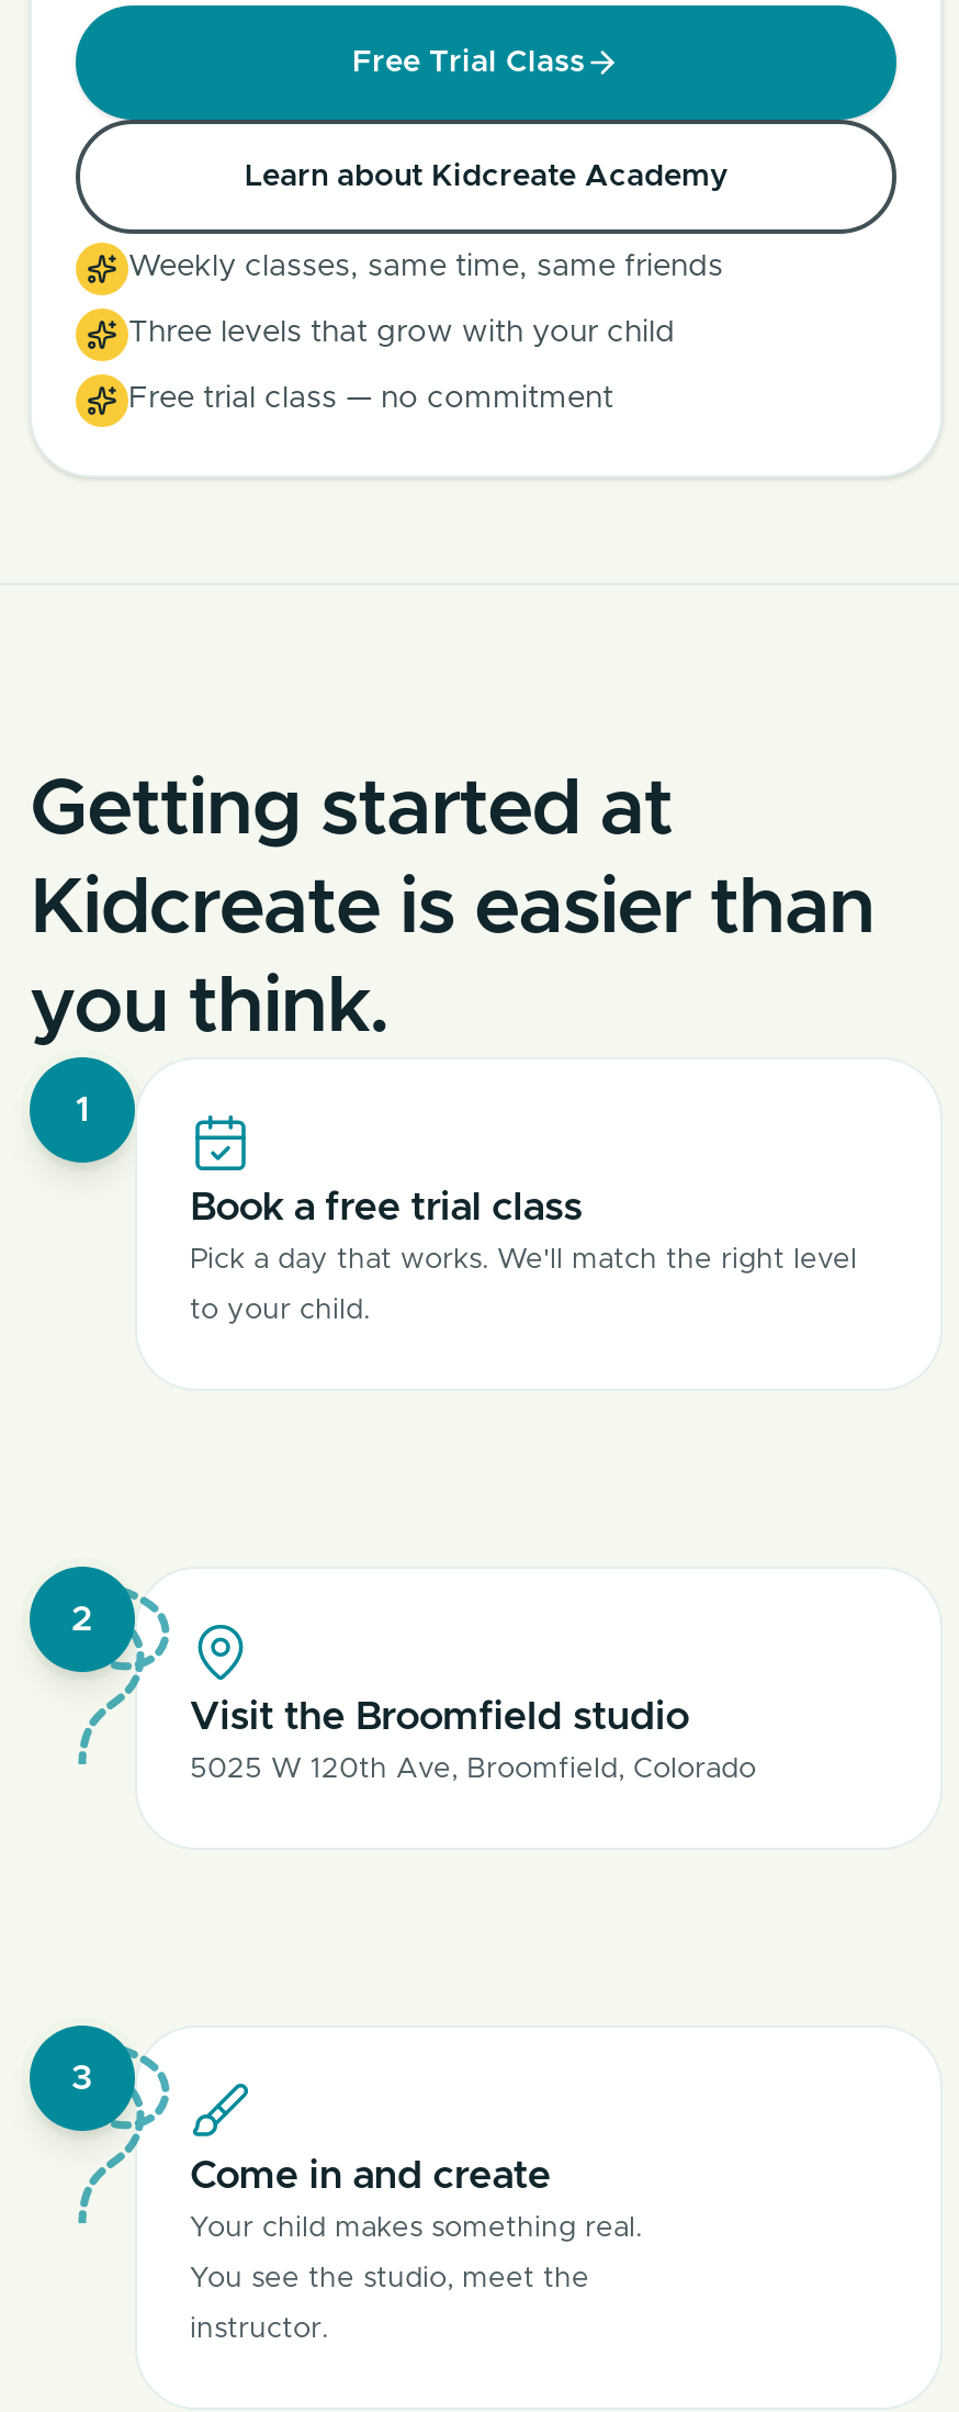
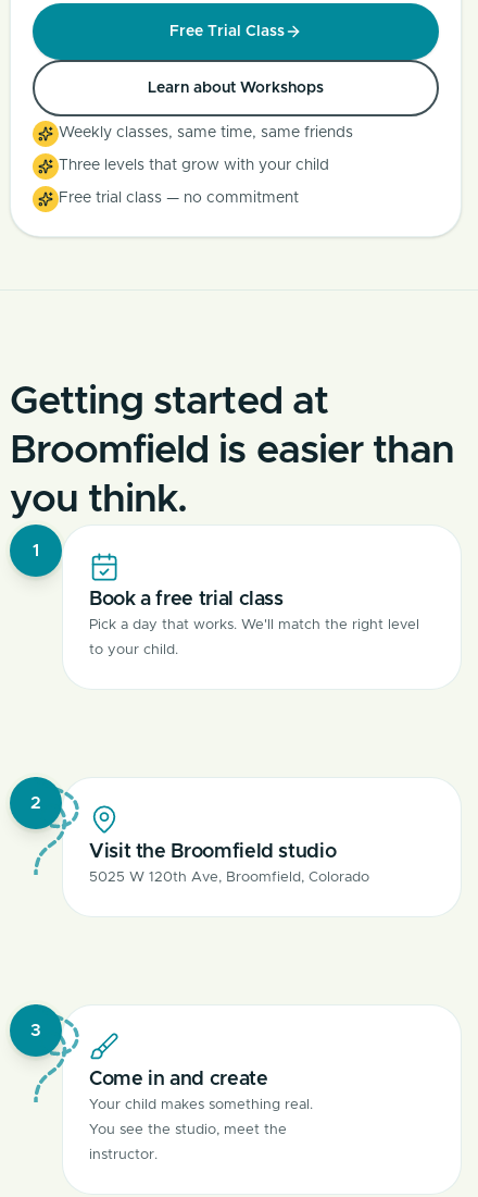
- Learn about Kidcreate Academy
+ Learn about Workshops

- Kidcreate is easier than
+ Broomfield is easier than
